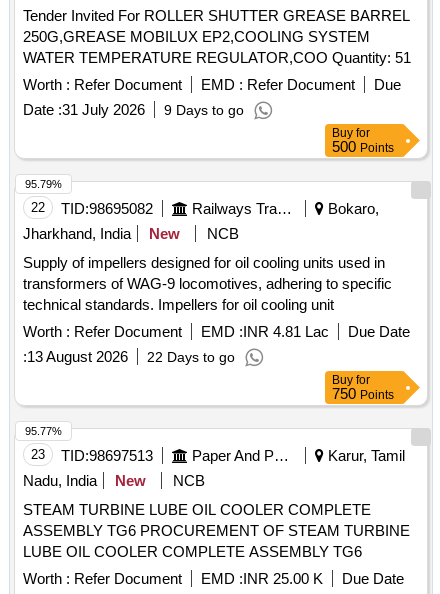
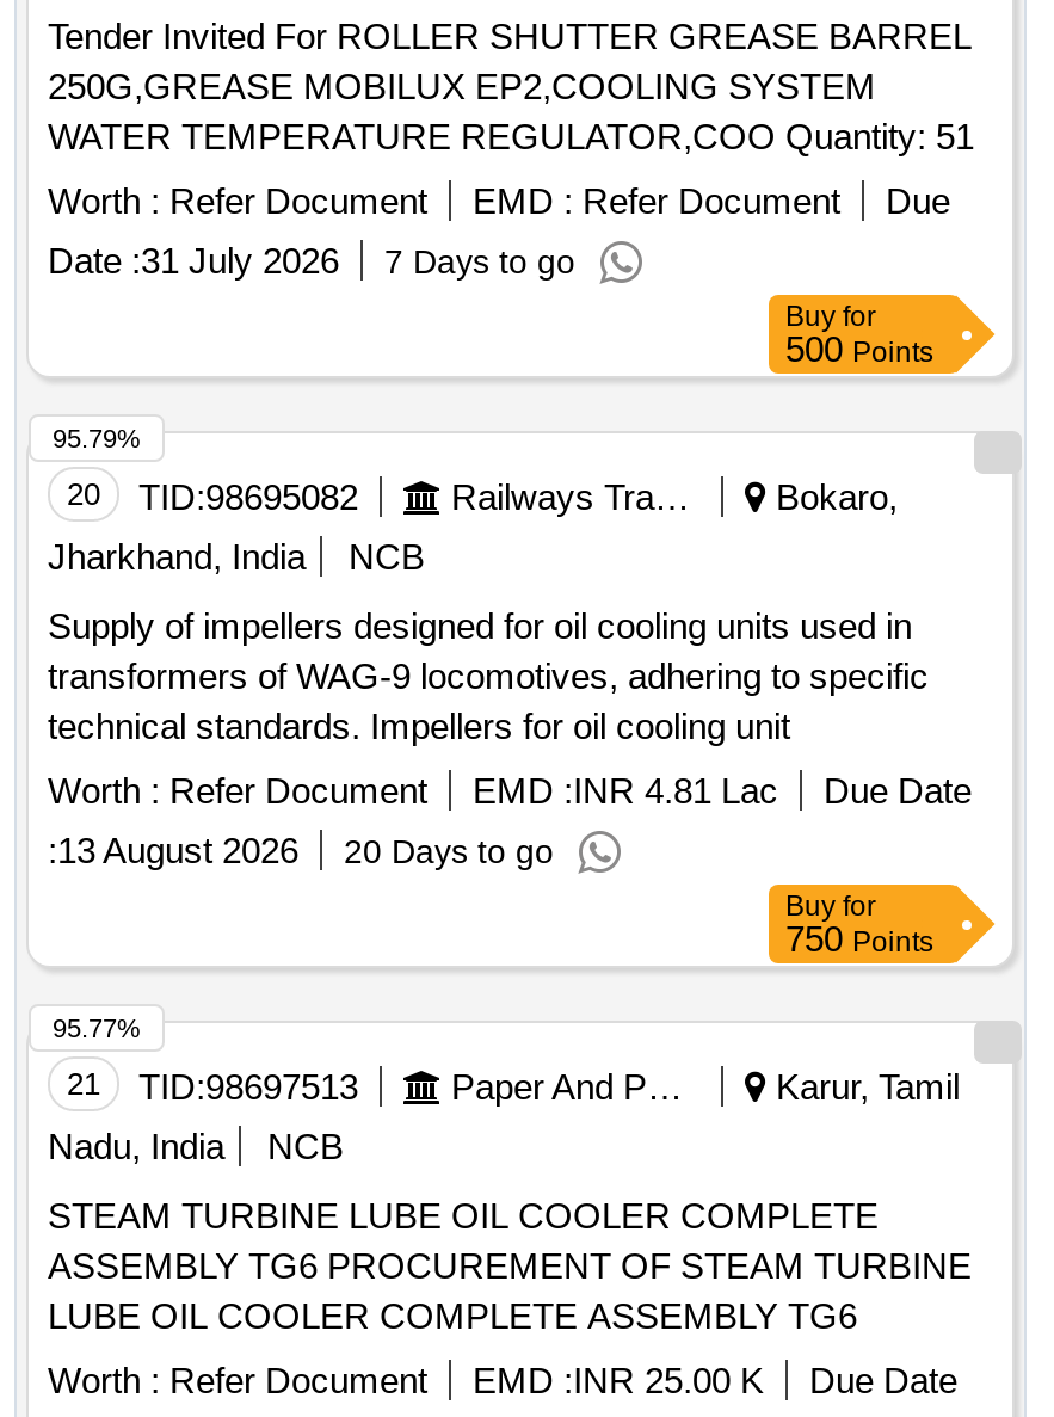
- Date : 31 July 2026 9 Days to go
+ Date : 31 July 2026 7 Days to go

- 22 TID:98695082
+ 20 TID:98695082

- New

- :13 August 2026 22 Days to go
+ :13 August 2026 20 Days to go

- 23 TID:98697513
+ 21 TID:98697513

- New
